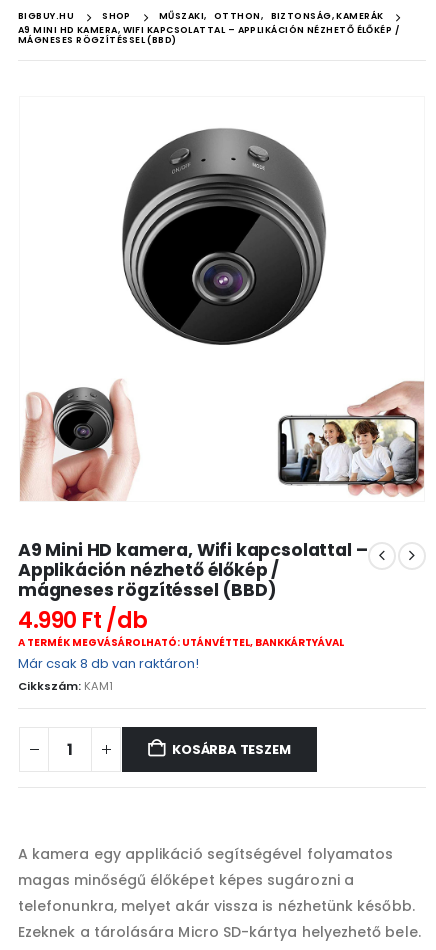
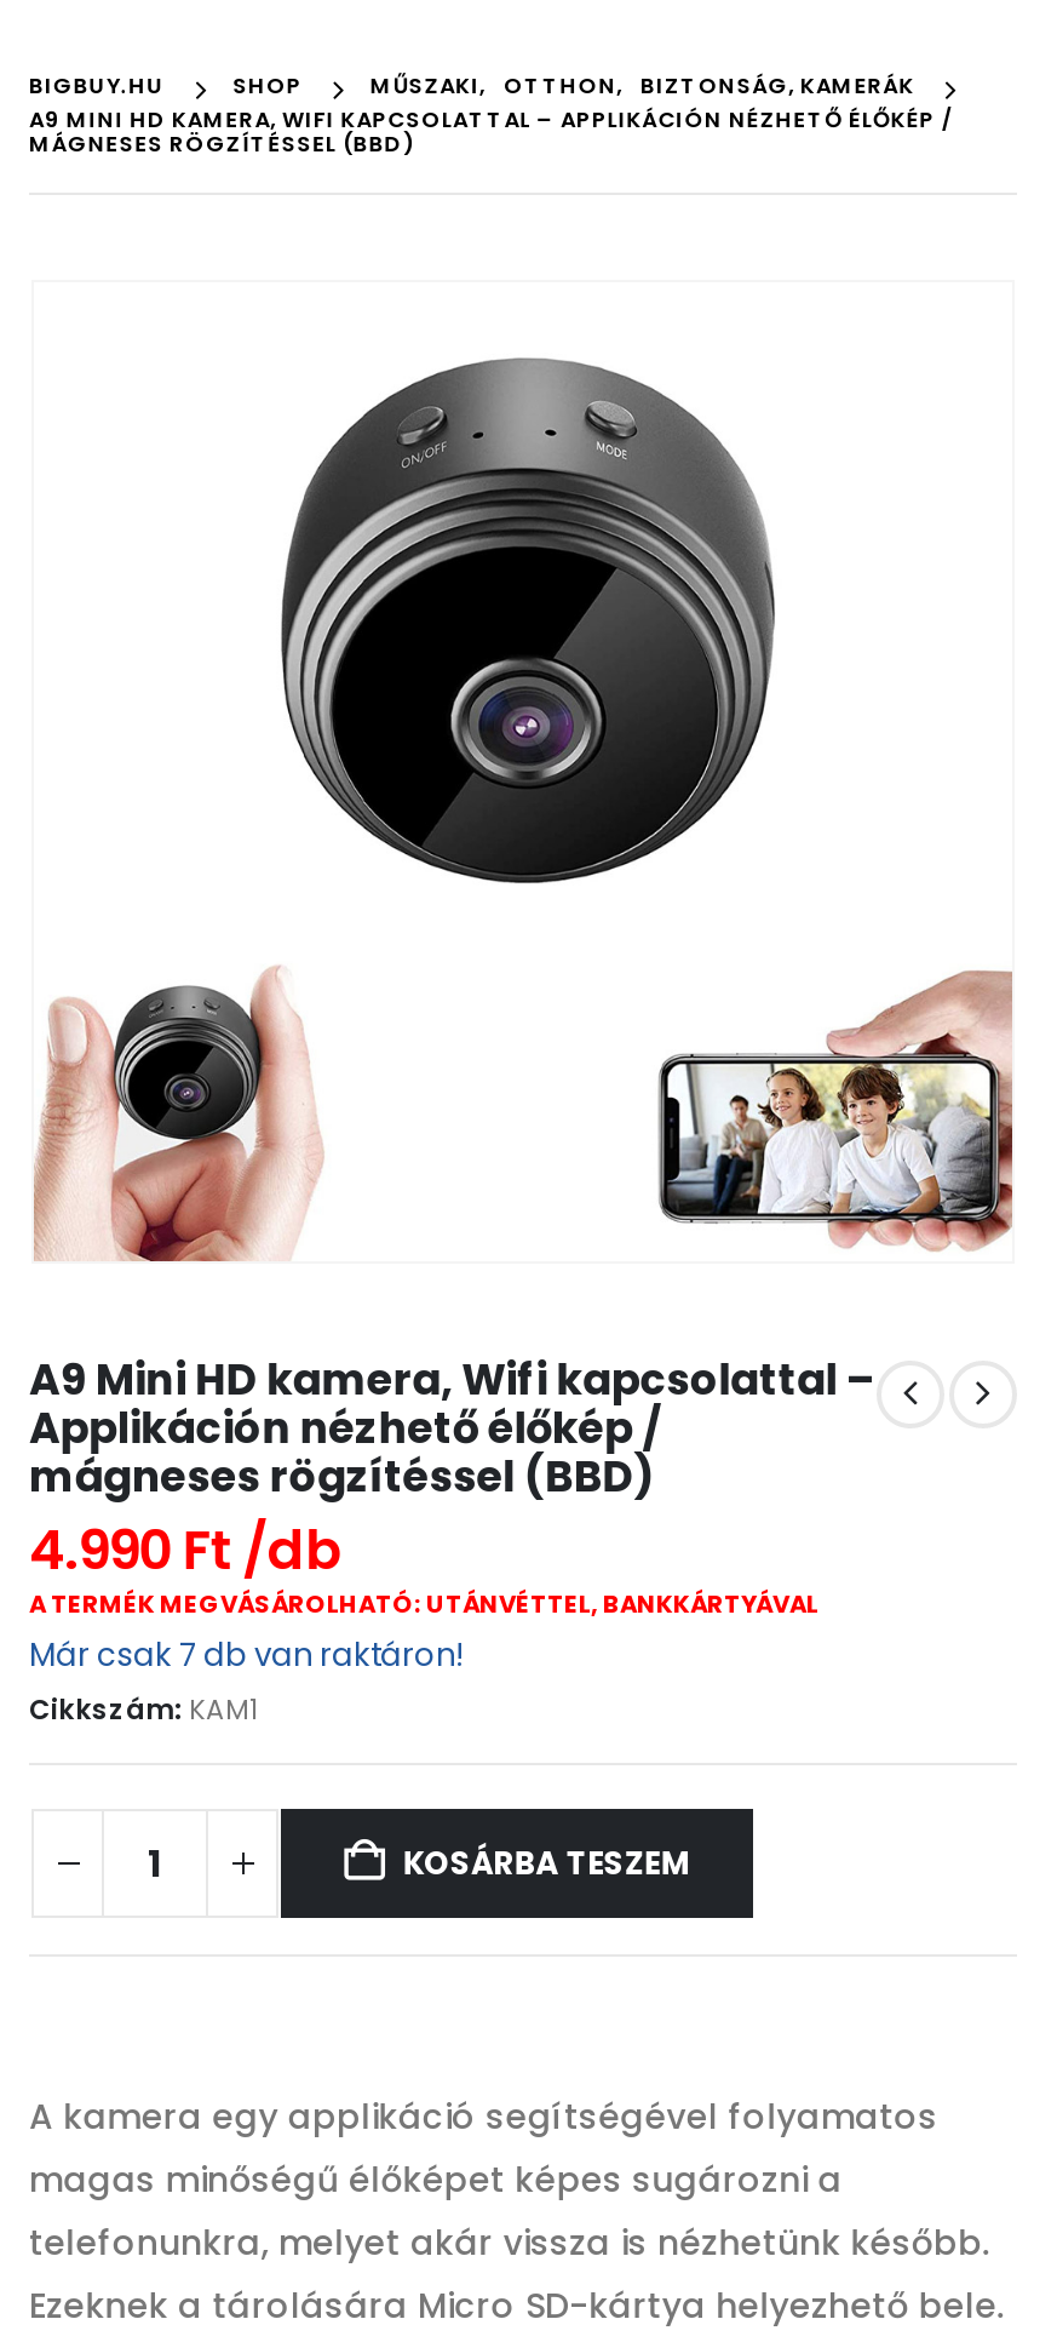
- Már csak 8 db van raktáron!
+ Már csak 7 db van raktáron!
